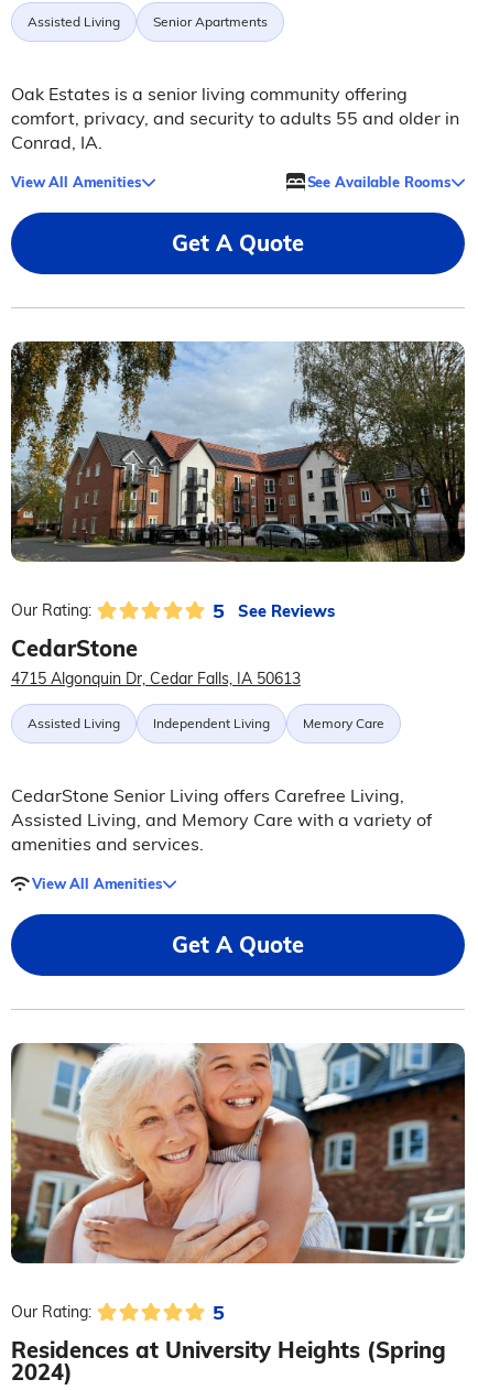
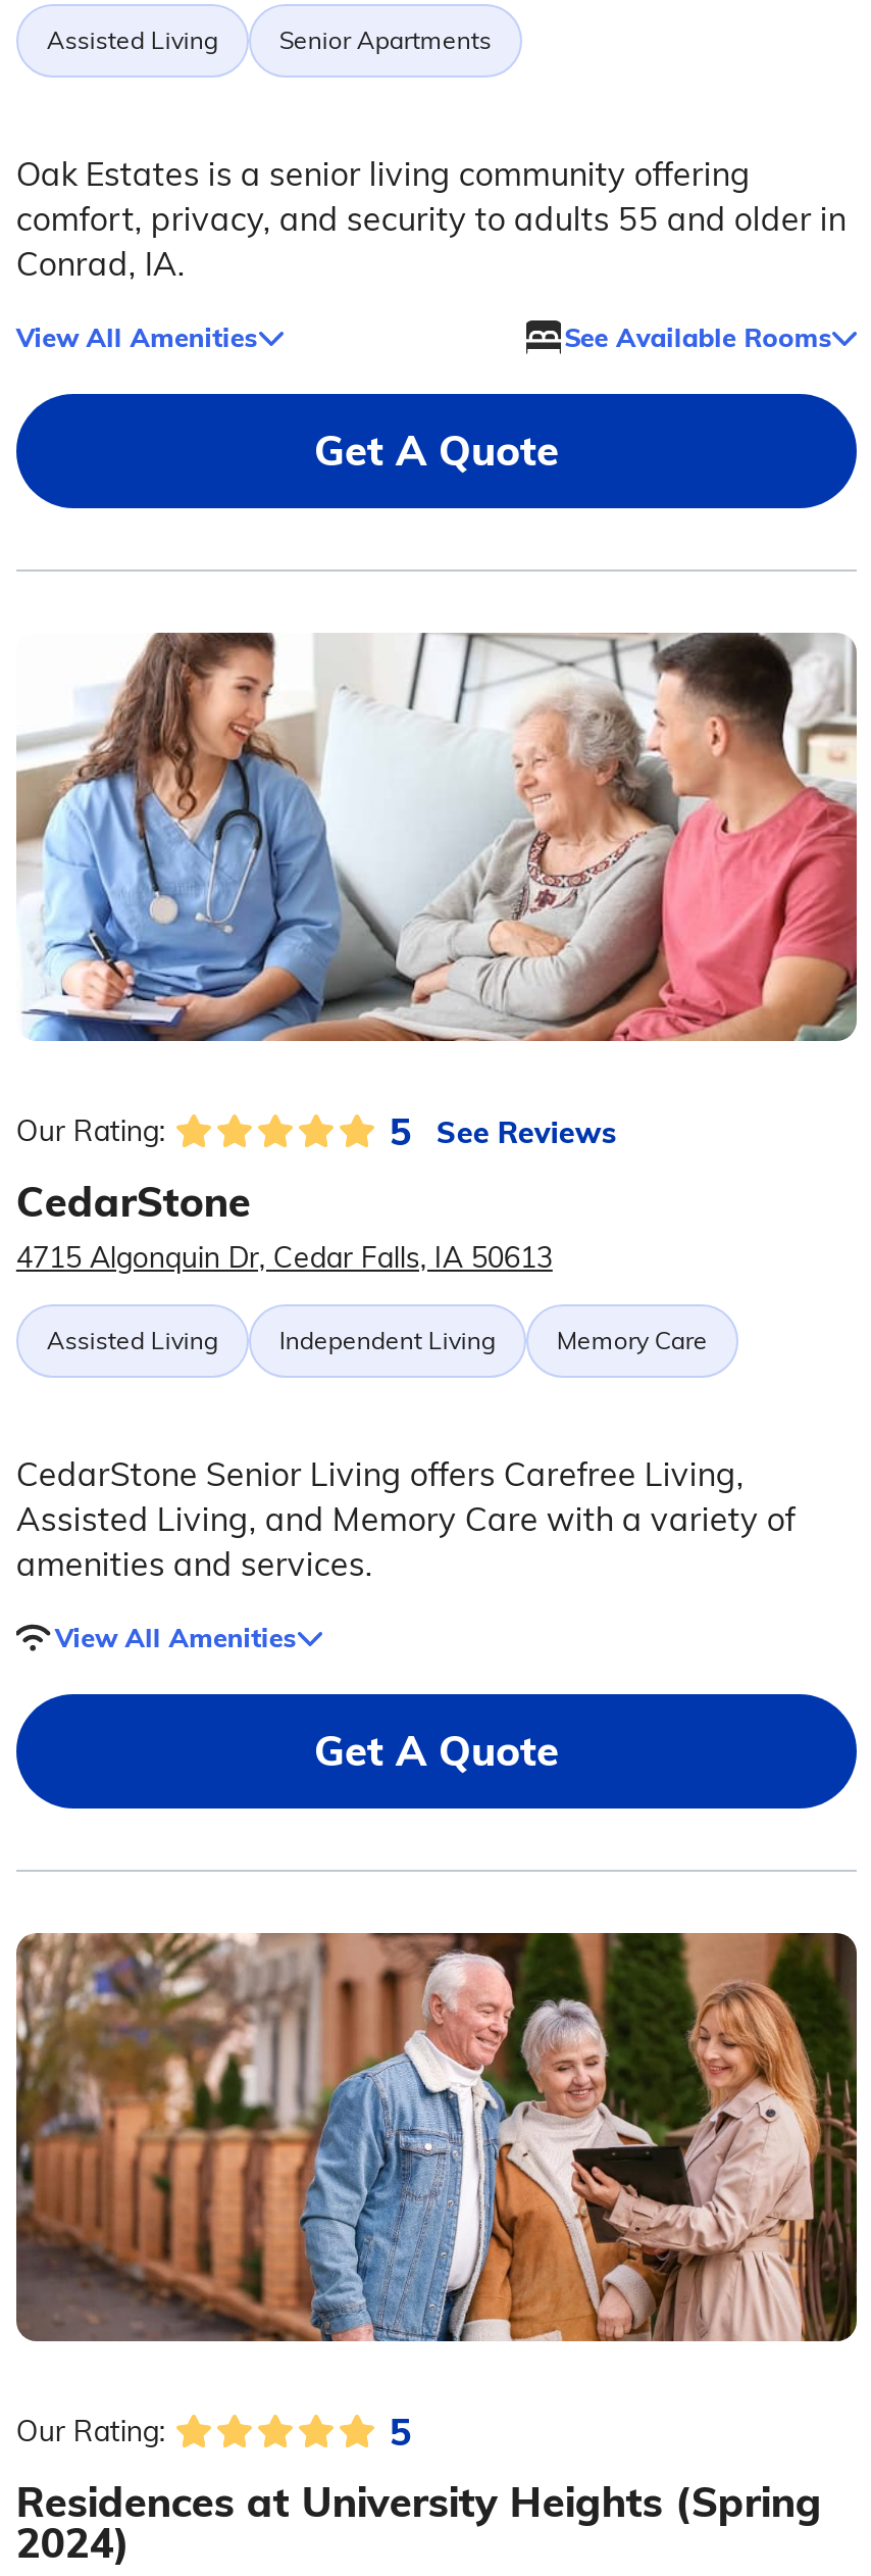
- [image]
+ [image]

- [image]
+ [image]
